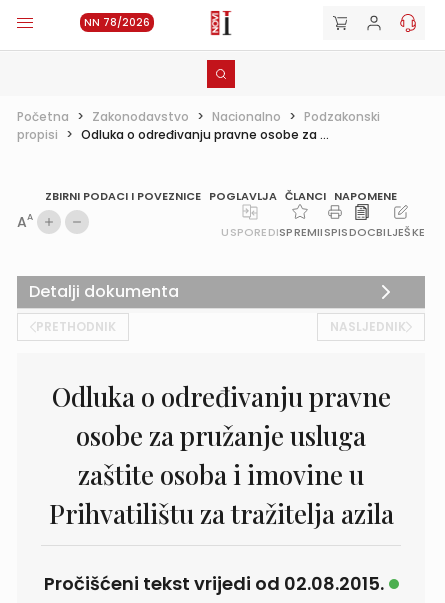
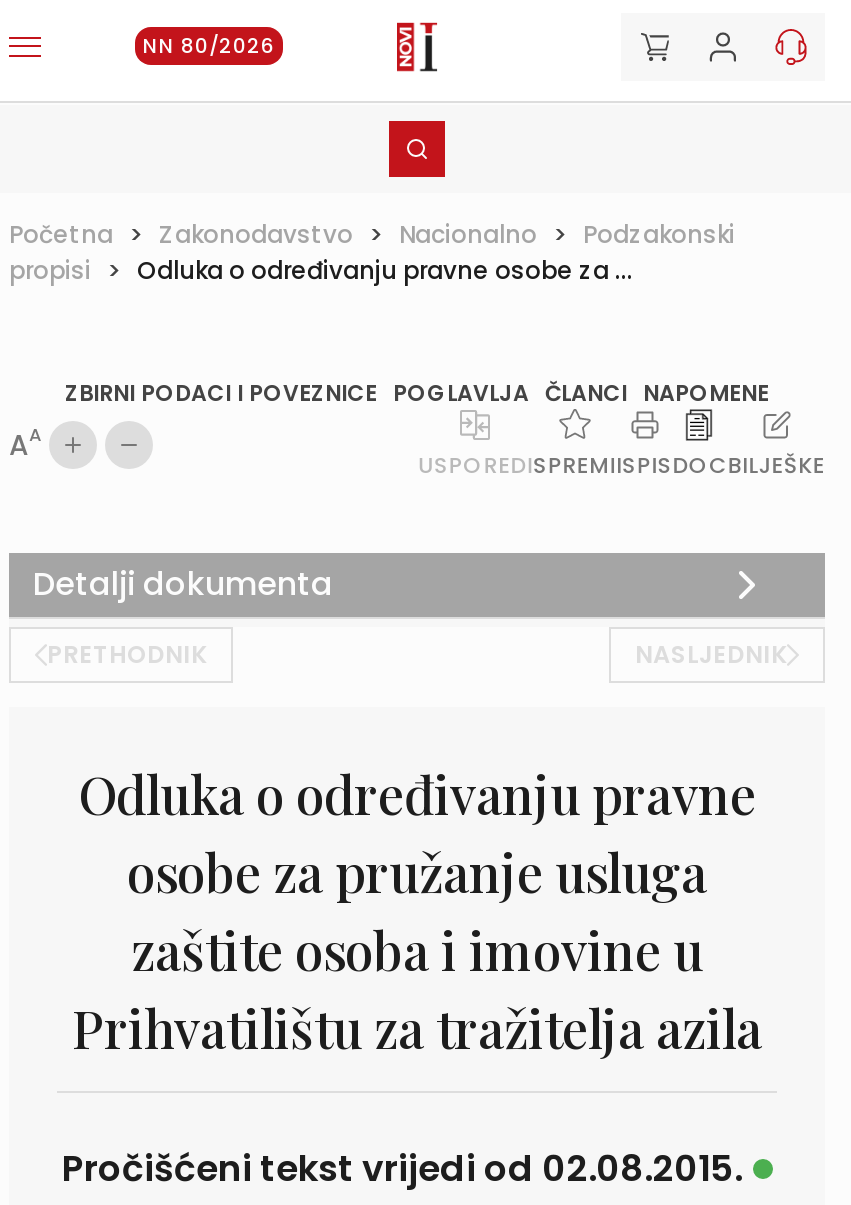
- NN 78/2026
+ NN 80/2026
